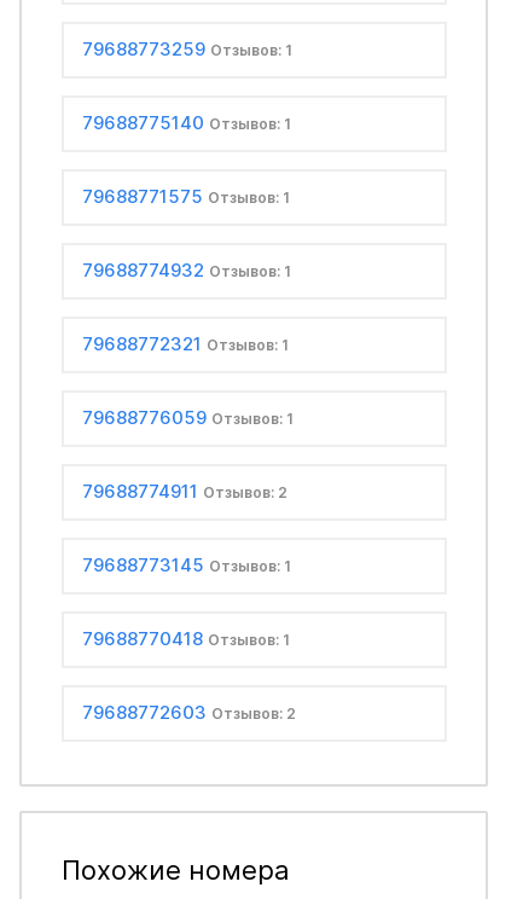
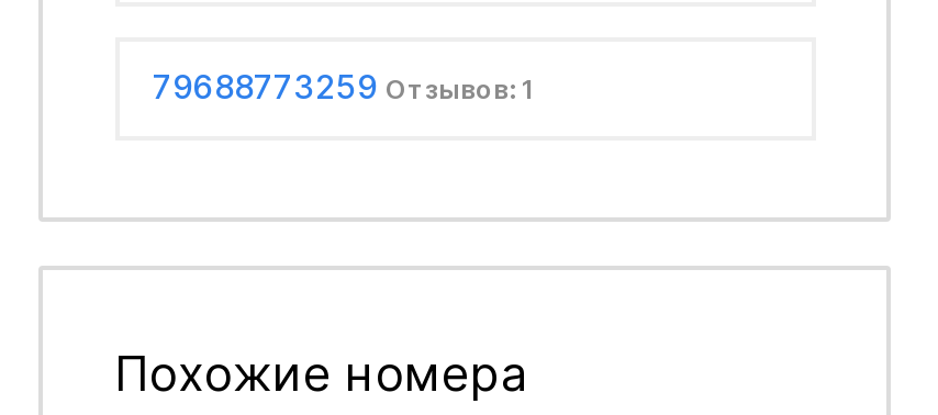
- 79688775140 Отзывов: 1
- 79688771575 Отзывов: 1
- 79688774932 Отзывов: 1
- 79688772321 Отзывов: 1
- 79688776059 Отзывов: 1
- 79688774911 Отзывов: 2
- 79688773145 Отзывов: 1
- 79688770418 Отзывов: 1
- 79688772603 Отзывов: 2
